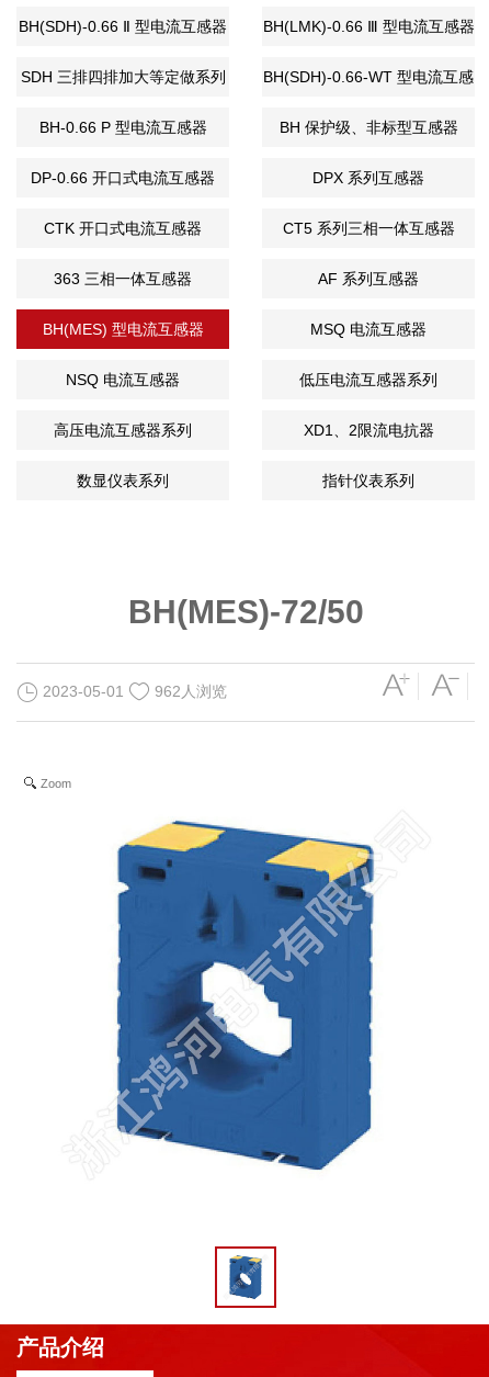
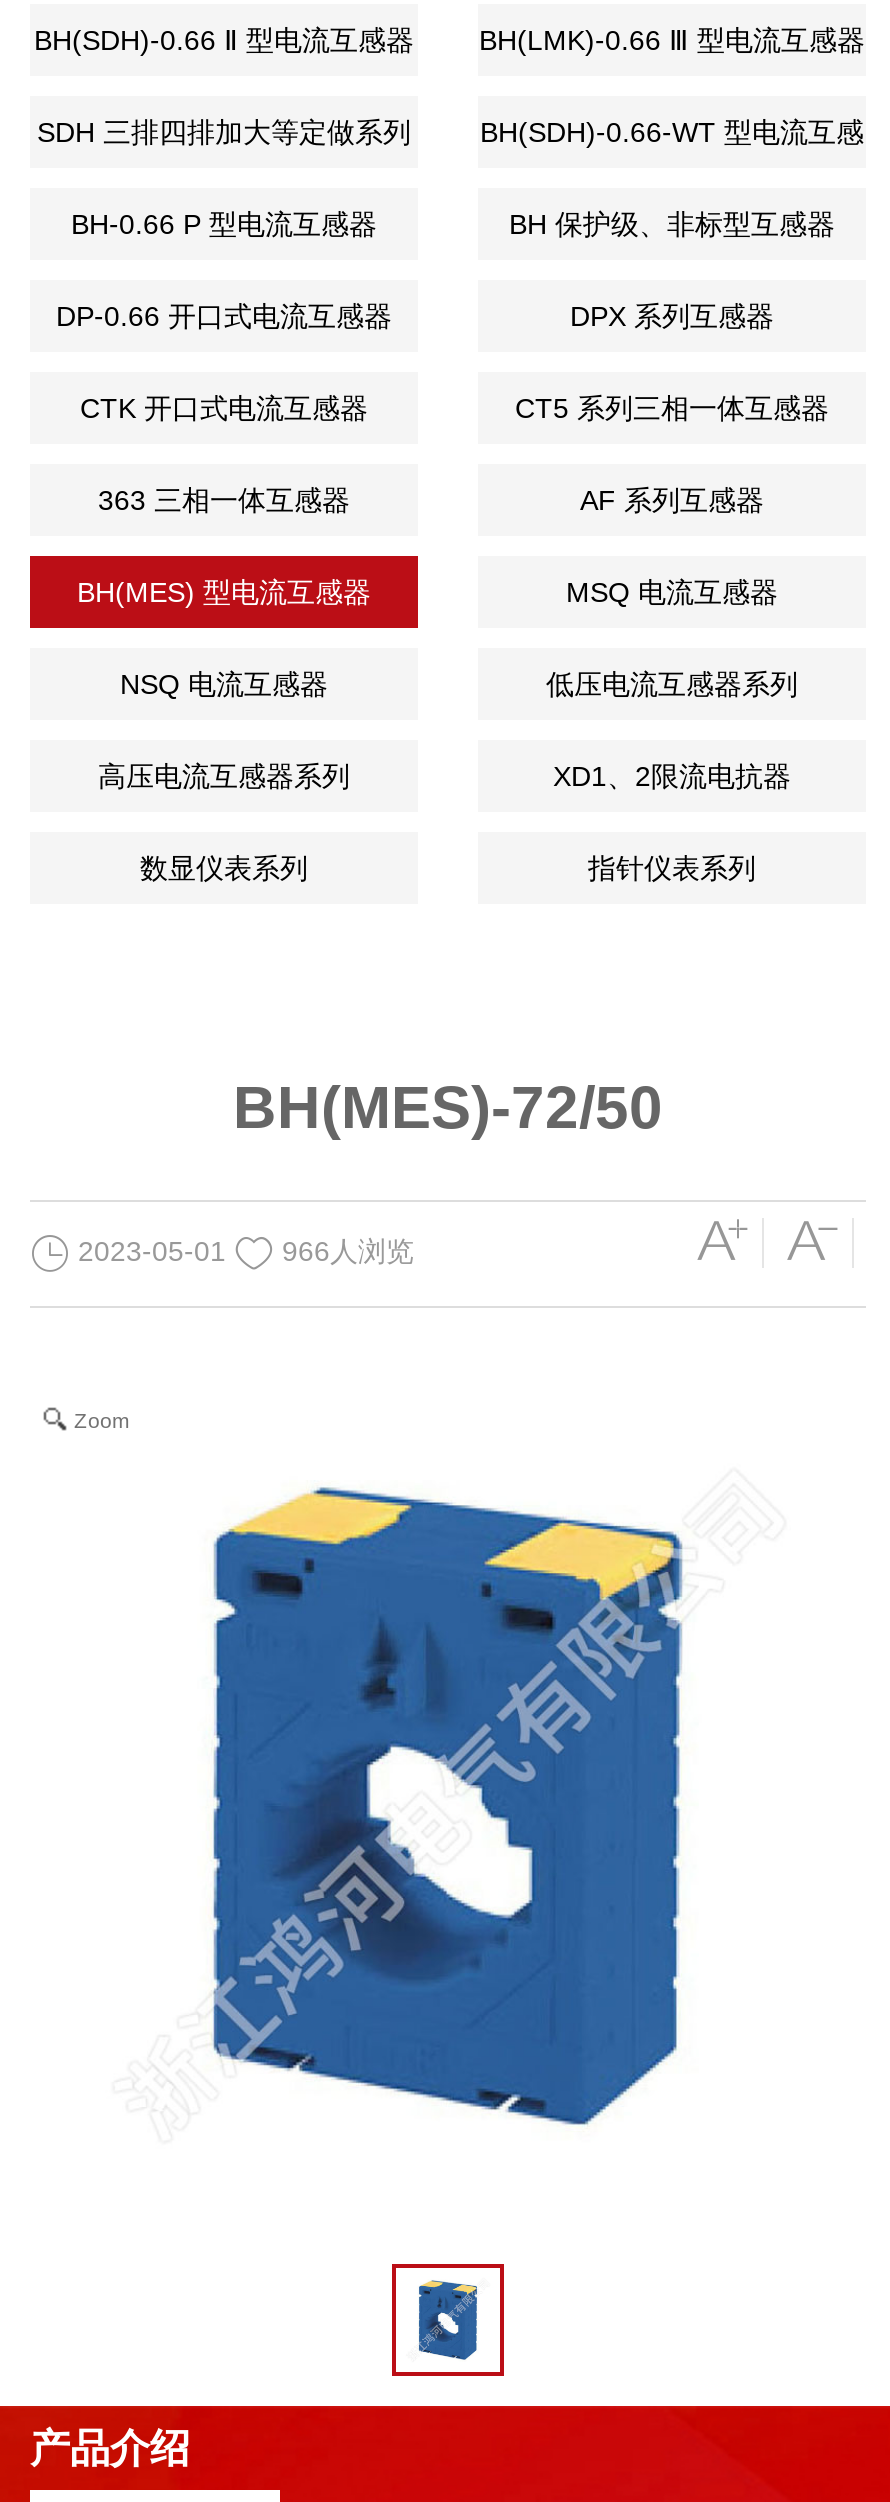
- 2023-05-01 962人浏览
+ 2023-05-01 966人浏览
